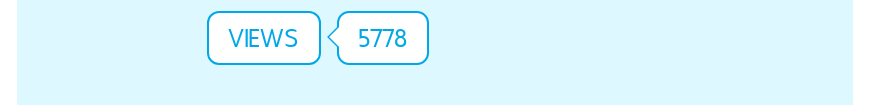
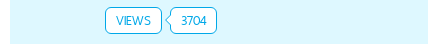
- VIEWS 5778
+ VIEWS 3704
